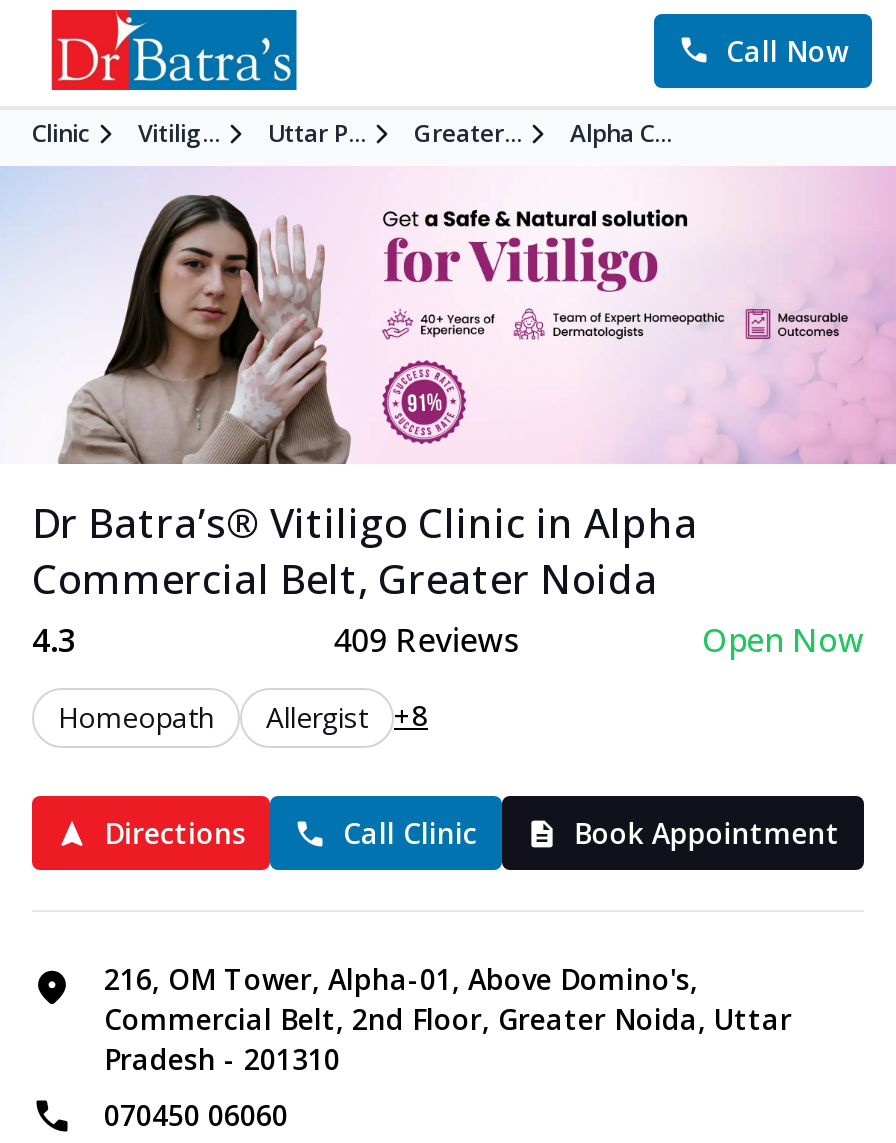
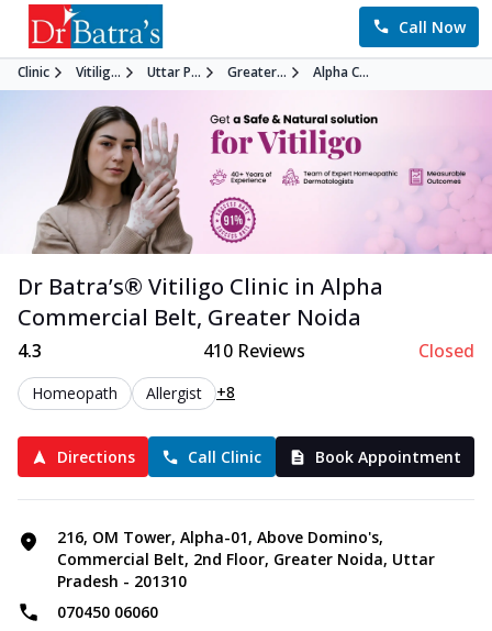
- 409 Reviews
- Open Now
+ 410 Reviews
+ Closed
